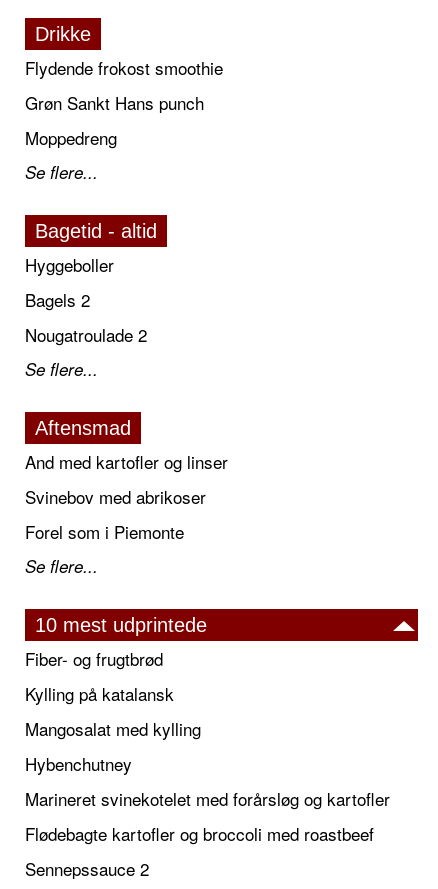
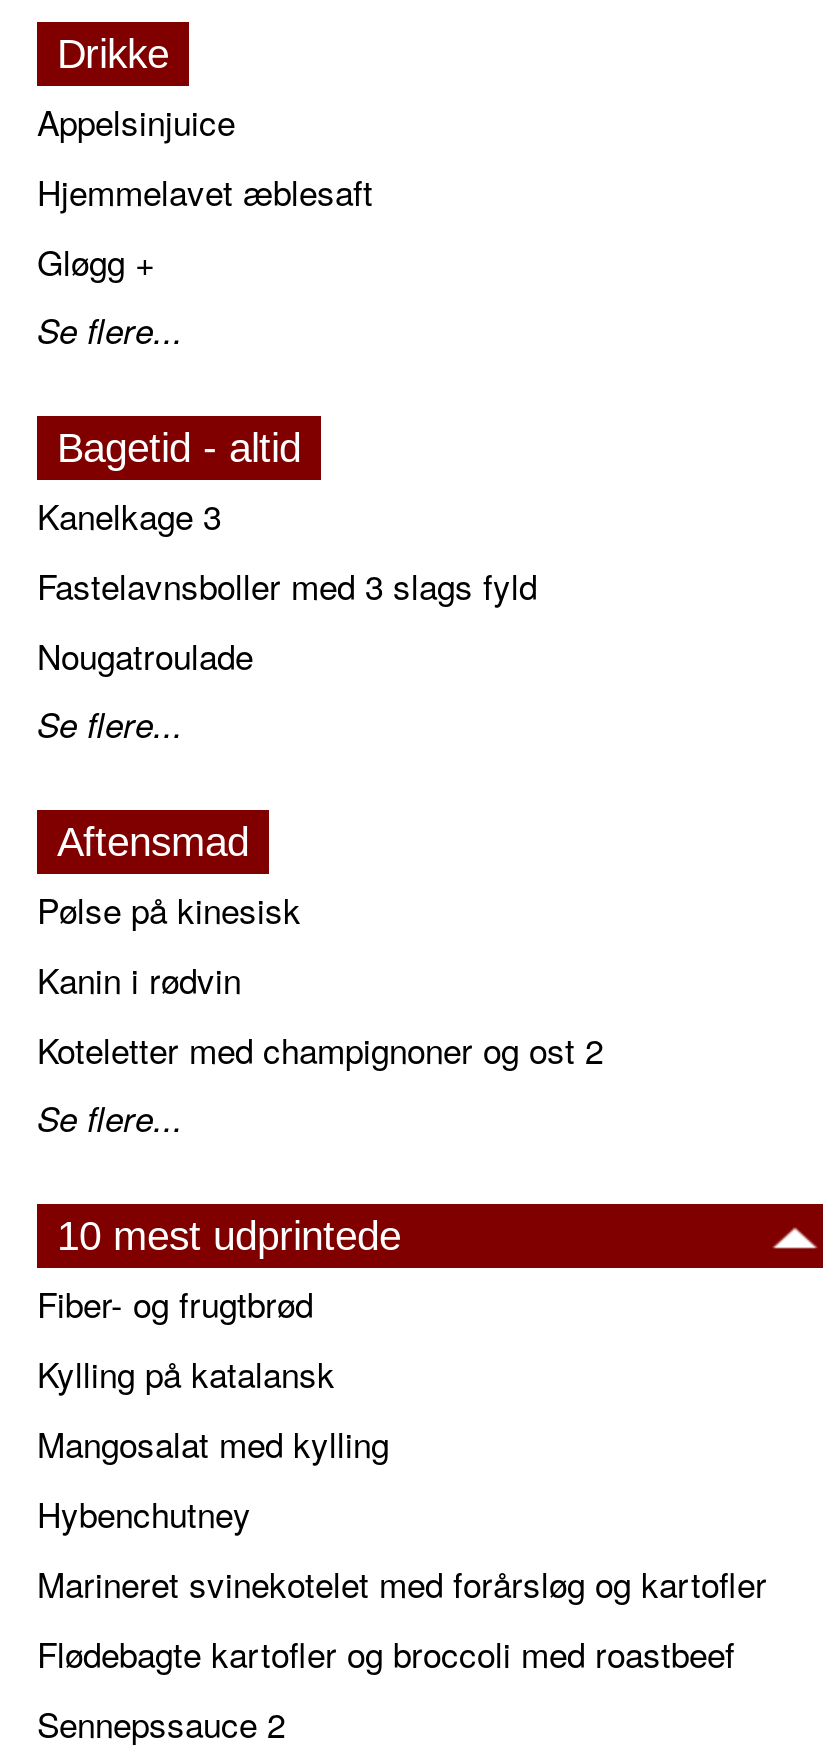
- Flydende frokost smoothie
- Grøn Sankt Hans punch
- Moppedreng
+ Appelsinjuice
+ Hjemmelavet æblesaft
+ Gløgg +

- Hyggeboller
- Bagels 2
- Nougatroulade 2
+ Kanelkage 3
+ Fastelavnsboller med 3 slags fyld
+ Nougatroulade

- And med kartofler og linser
- Svinebov med abrikoser
- Forel som i Piemonte
+ Pølse på kinesisk
+ Kanin i rødvin
+ Koteletter med champignoner og ost 2
